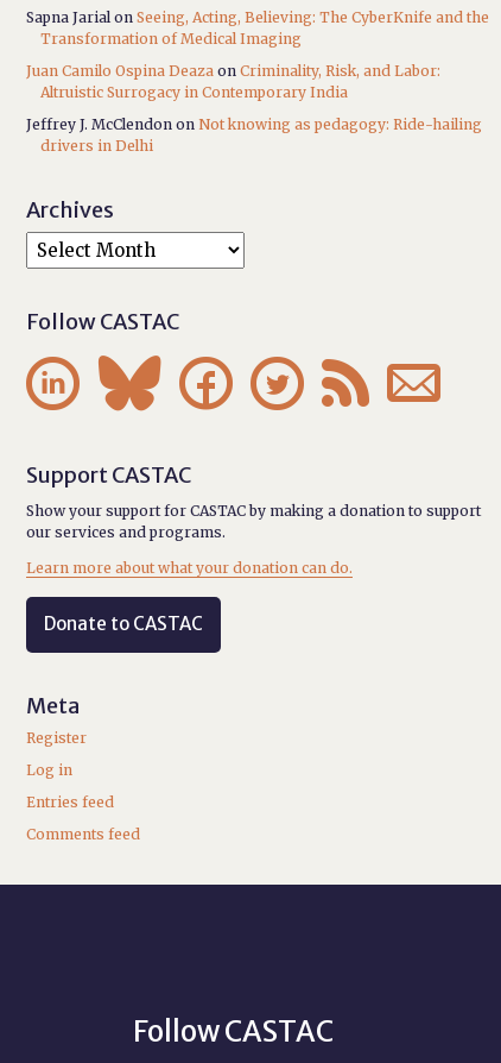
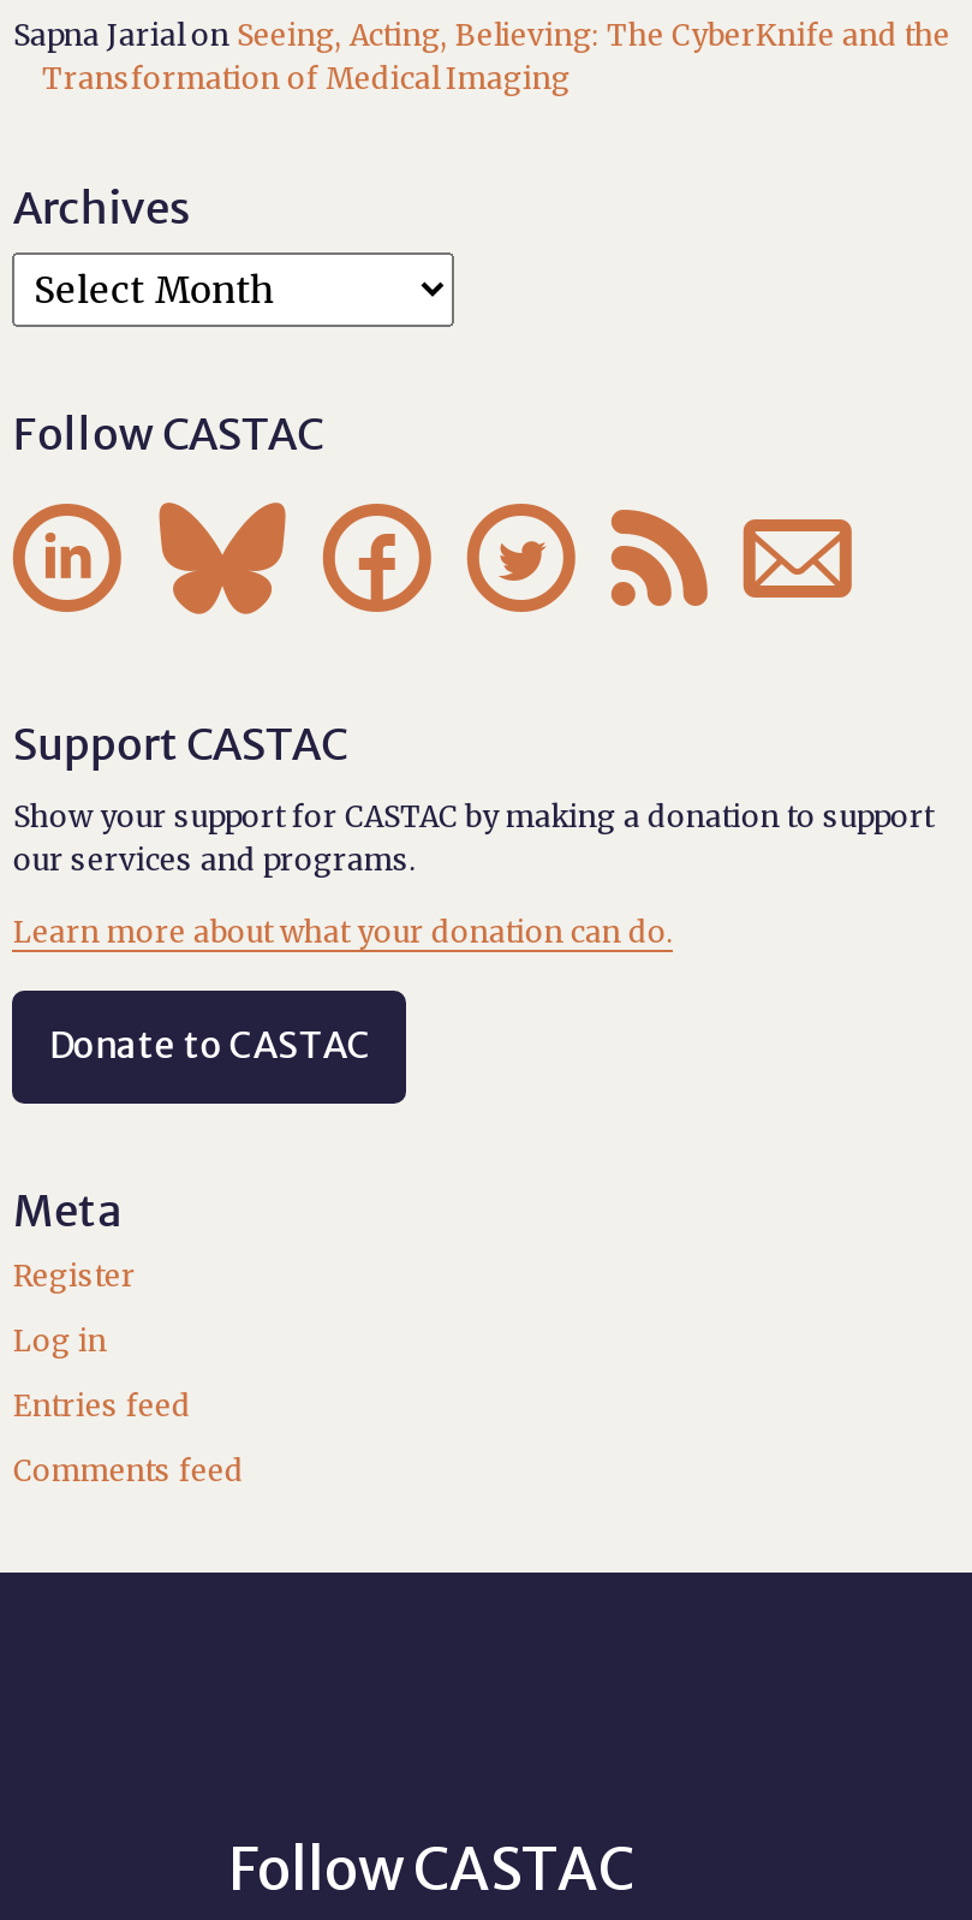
- Juan Camilo Ospina Deaza on Criminality, Risk, and Labor:
- Altruistic Surrogacy in Contemporary India
- Jeffrey J. McClendon on Not knowing as pedagogy: Ride-hailing
- drivers in Delhi
